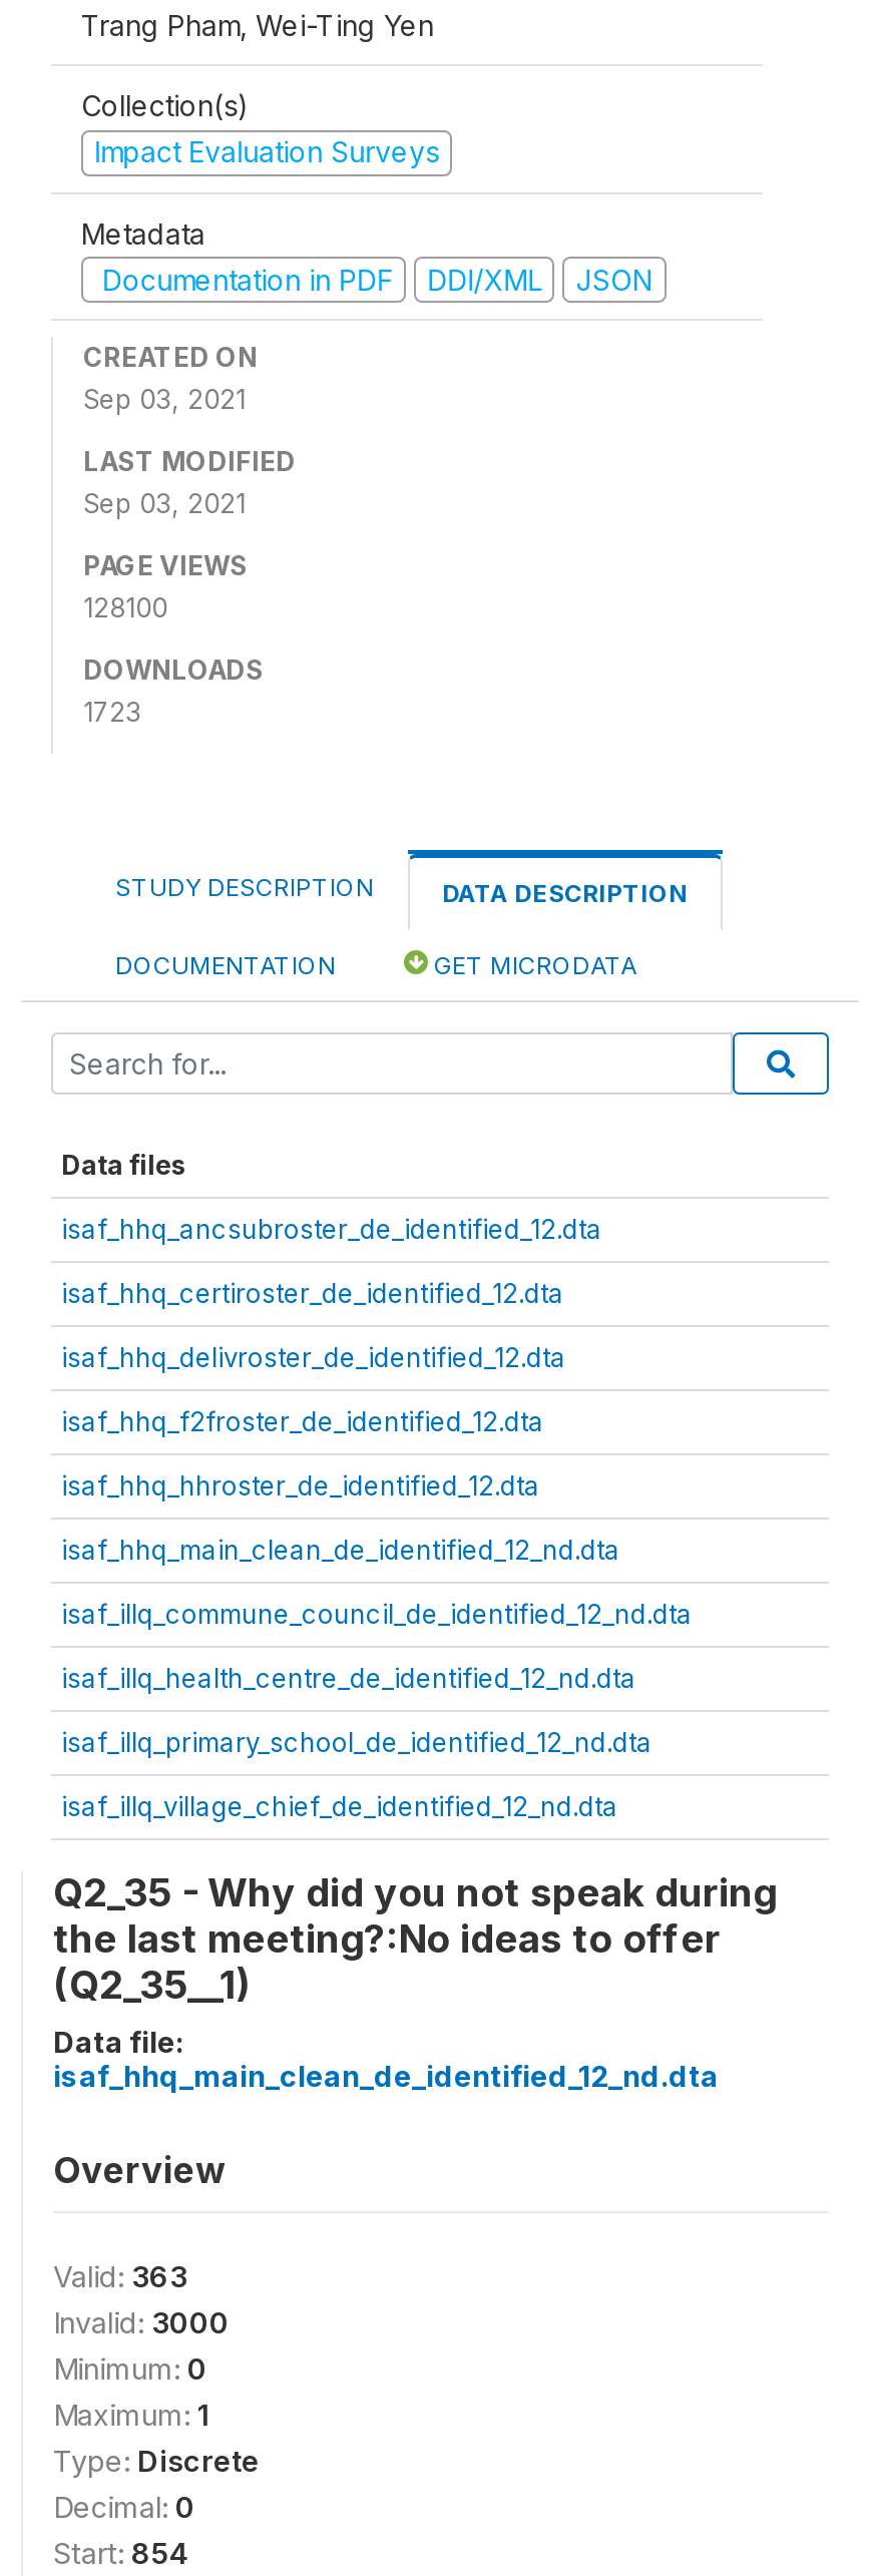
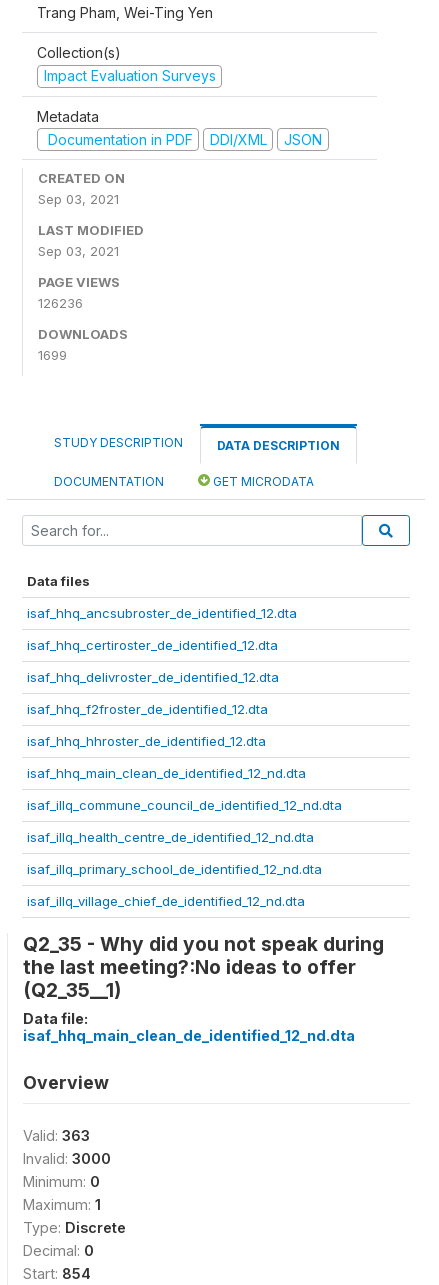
- 128100
+ 126236

- 1723
+ 1699
